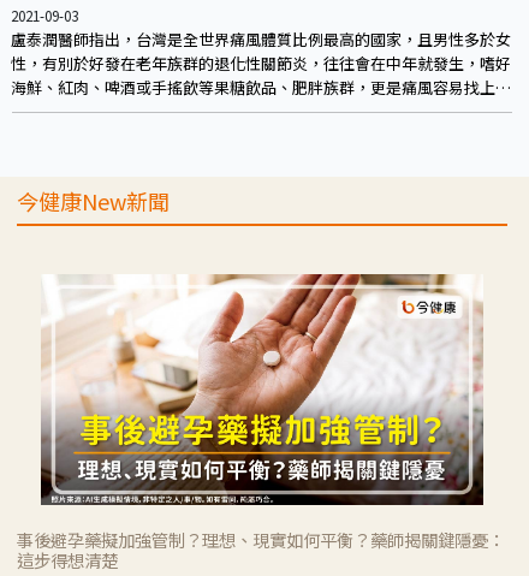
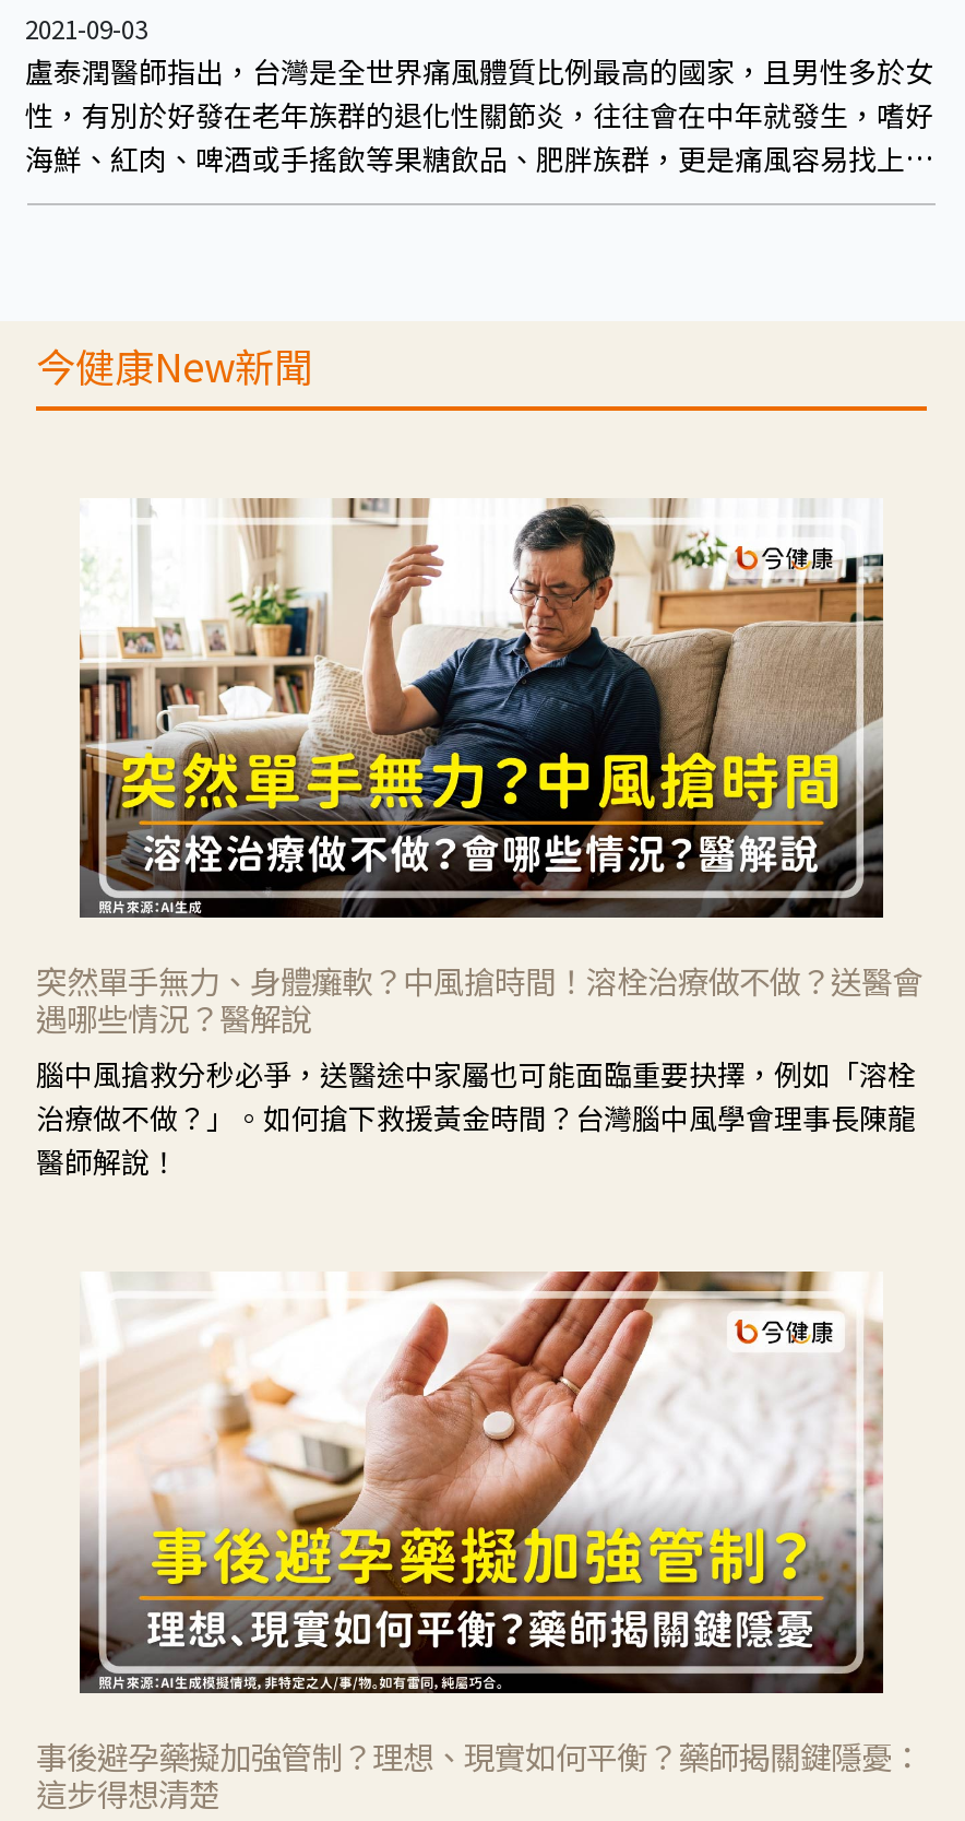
+ [image]
+ 突然單手無力、身體癱軟？中風搶時間！溶栓治療做不做？送醫會
+ 遇哪些情況？醫解說
+ 腦中風搶救分秒必爭，送醫途中家屬也可能面臨重要抉擇，例如「溶栓
+ 治療做不做？」。如何搶下救援黃金時間？台灣腦中風學會理事長陳龍
+ 醫師解說！
